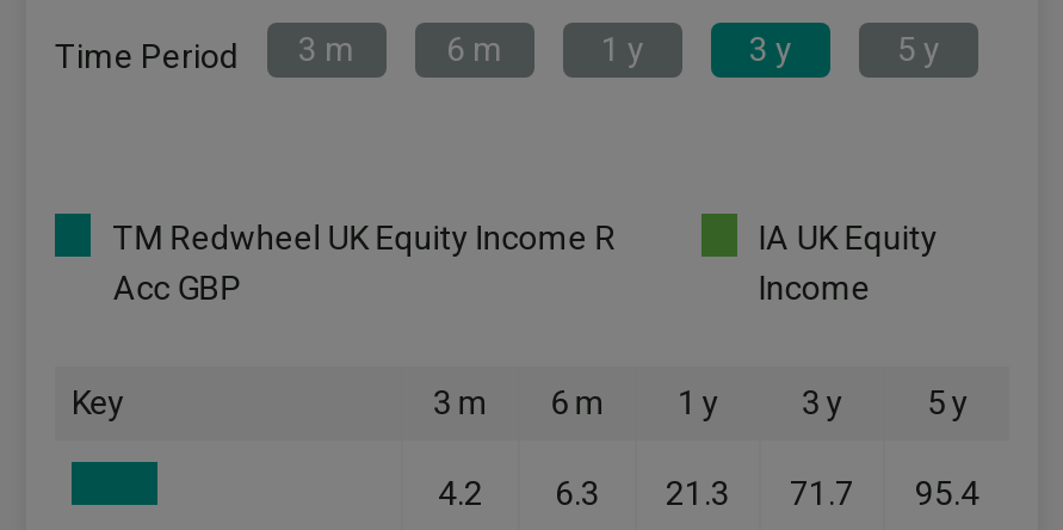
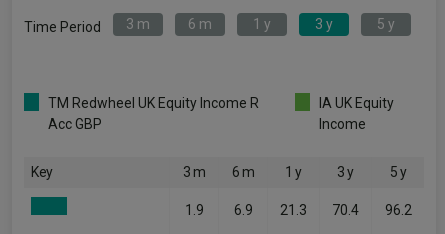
- 4.2
+ 1.9

- 6.3
+ 6.9

- 71.7
+ 70.4

- 95.4
+ 96.2
